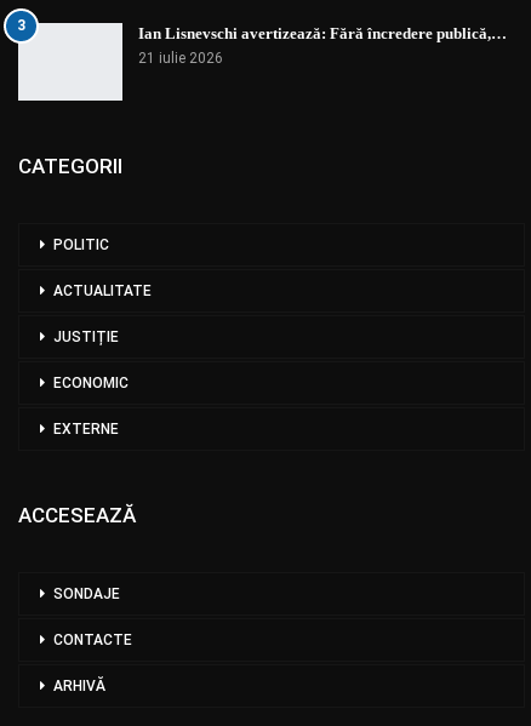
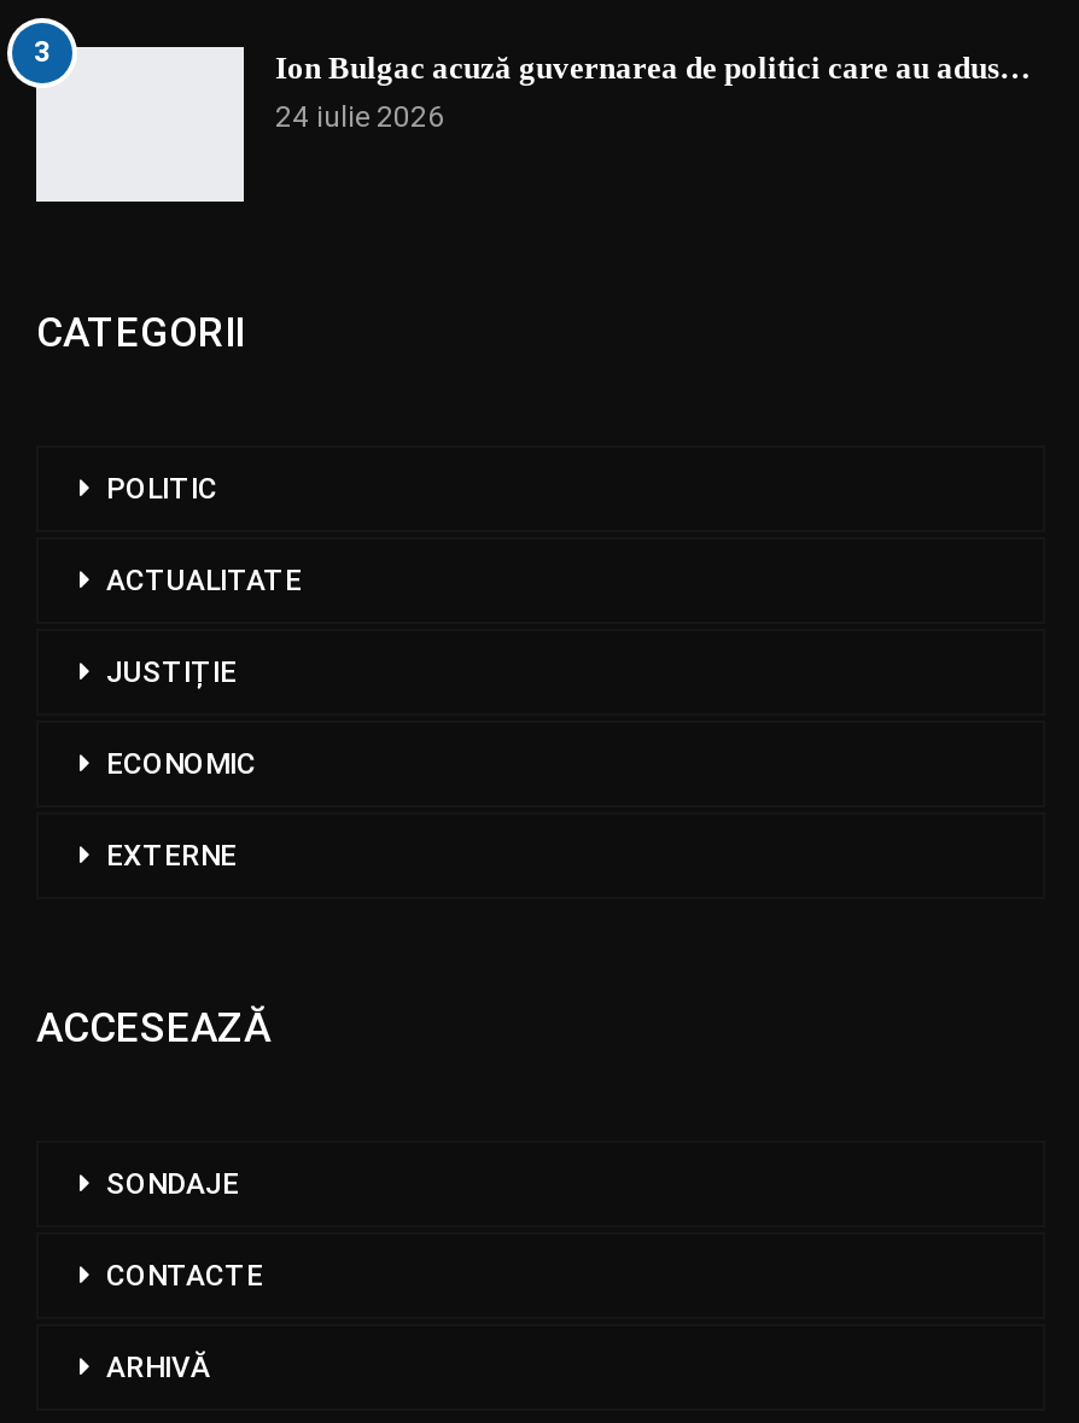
- Ian Lisnevschi avertizează: Fără încredere publică,…
- 21 iulie 2026
+ Ion Bulgac acuză guvernarea de politici care au adus…
+ 24 iulie 2026
